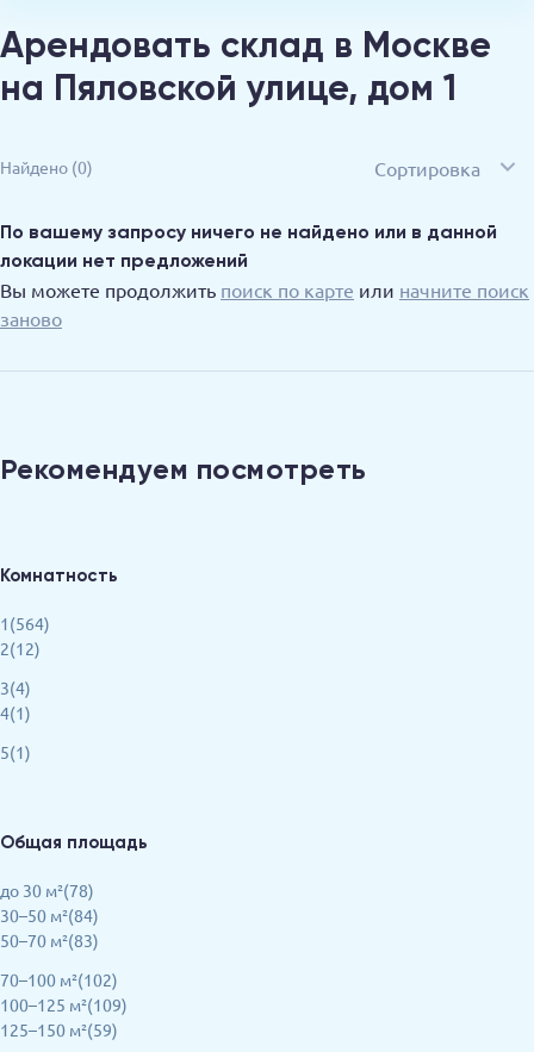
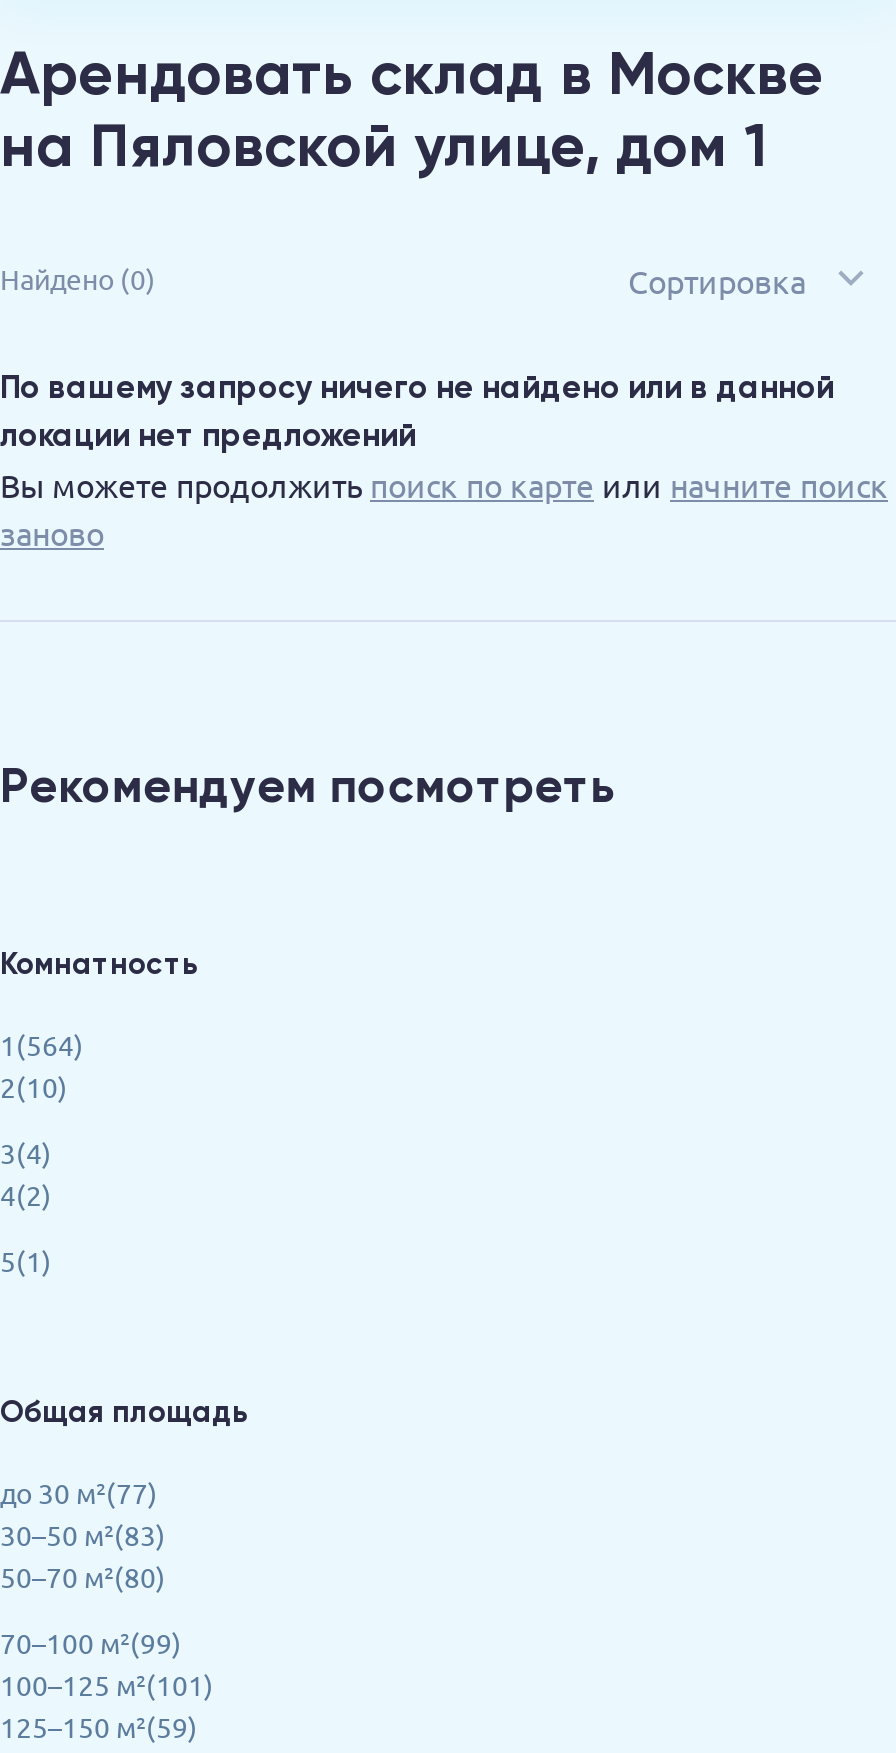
- 2(12)
+ 2(10)

- 4(1)
+ 4(2)

- до 30 м²(78)
- 30–50 м²(84)
- 50–70 м²(83)
+ до 30 м²(77)
+ 30–50 м²(83)
+ 50–70 м²(80)

- 70–100 м²(102)
- 100–125 м²(109)
+ 70–100 м²(99)
+ 100–125 м²(101)
